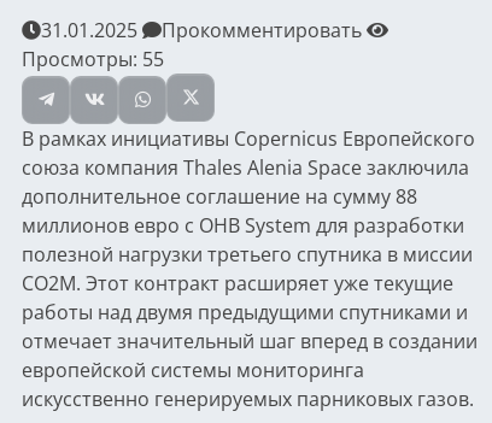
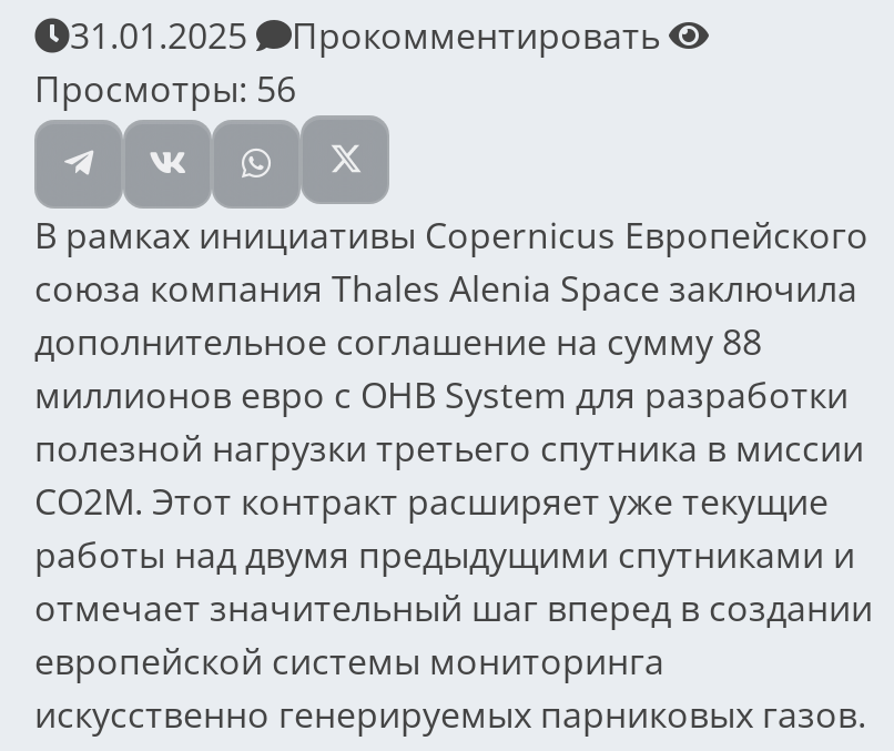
- Просмотры: 55
+ Просмотры: 56
